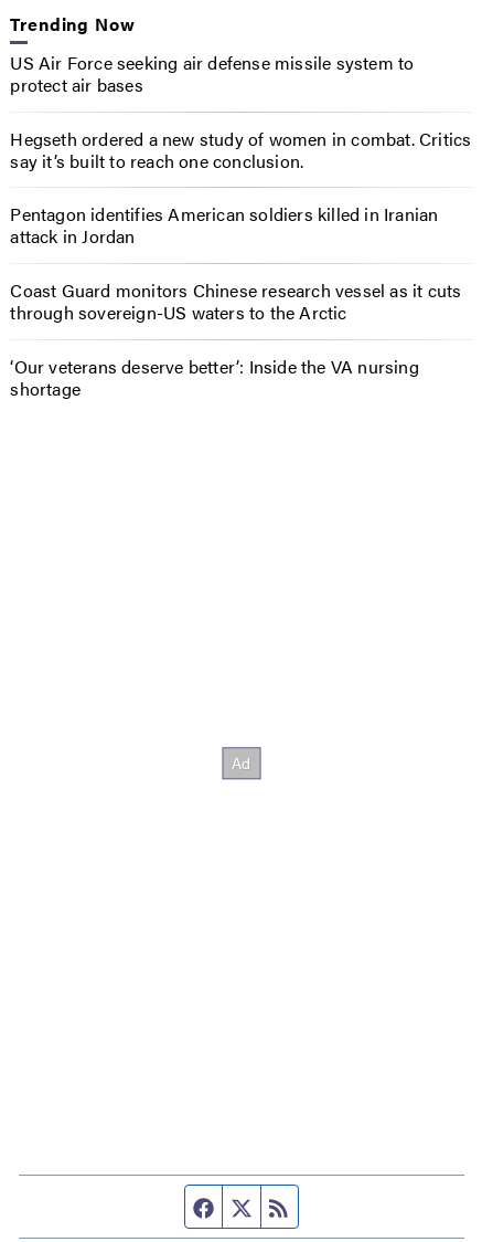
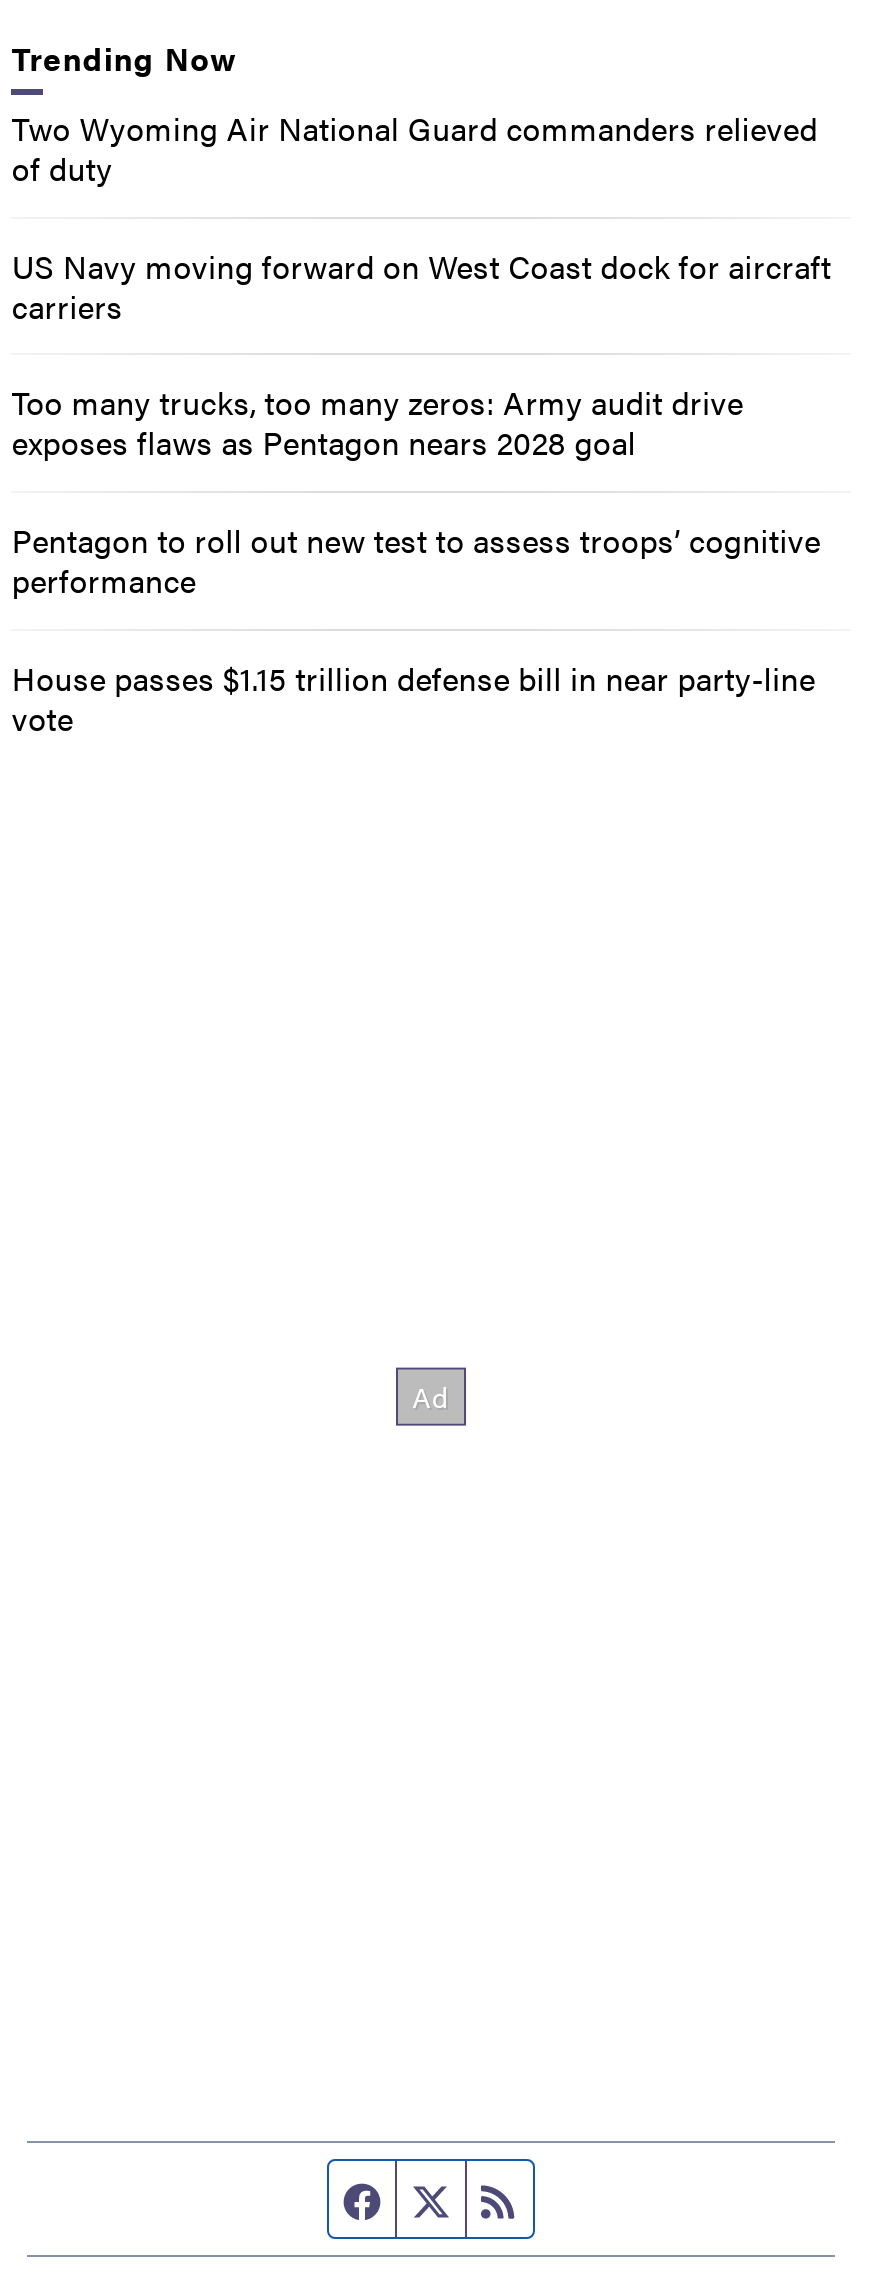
- US Air Force seeking air defense missile system to
- protect air bases
+ Two Wyoming Air National Guard commanders relieved
+ of duty

- Hegseth ordered a new study of women in combat. Critics
- say it’s built to reach one conclusion.
+ US Navy moving forward on West Coast dock for aircraft
+ carriers

- Pentagon identifies American soldiers killed in Iranian
- attack in Jordan
+ Too many trucks, too many zeros: Army audit drive
+ exposes flaws as Pentagon nears 2028 goal

- Coast Guard monitors Chinese research vessel as it cuts
- through sovereign-US waters to the Arctic
+ Pentagon to roll out new test to assess troops’ cognitive
+ performance

- ‘Our veterans deserve better’: Inside the VA nursing
- shortage
+ House passes $1.15 trillion defense bill in near party-line
+ vote
